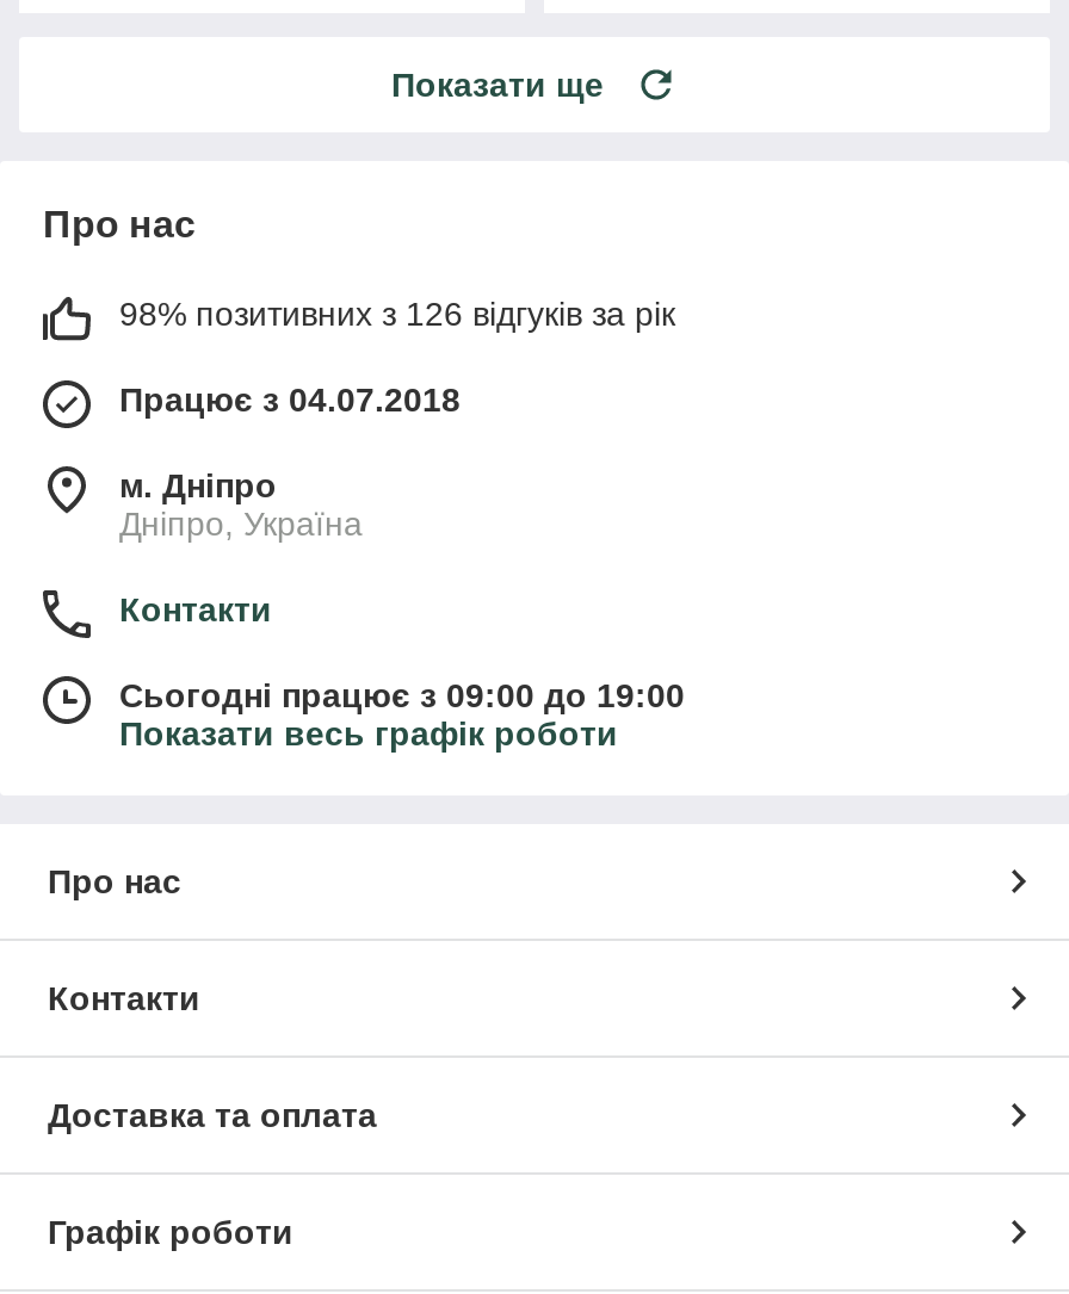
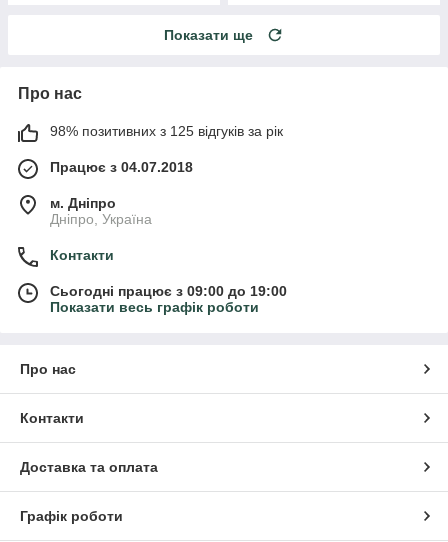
- 98% позитивних з 126 відгуків за рік
+ 98% позитивних з 125 відгуків за рік
